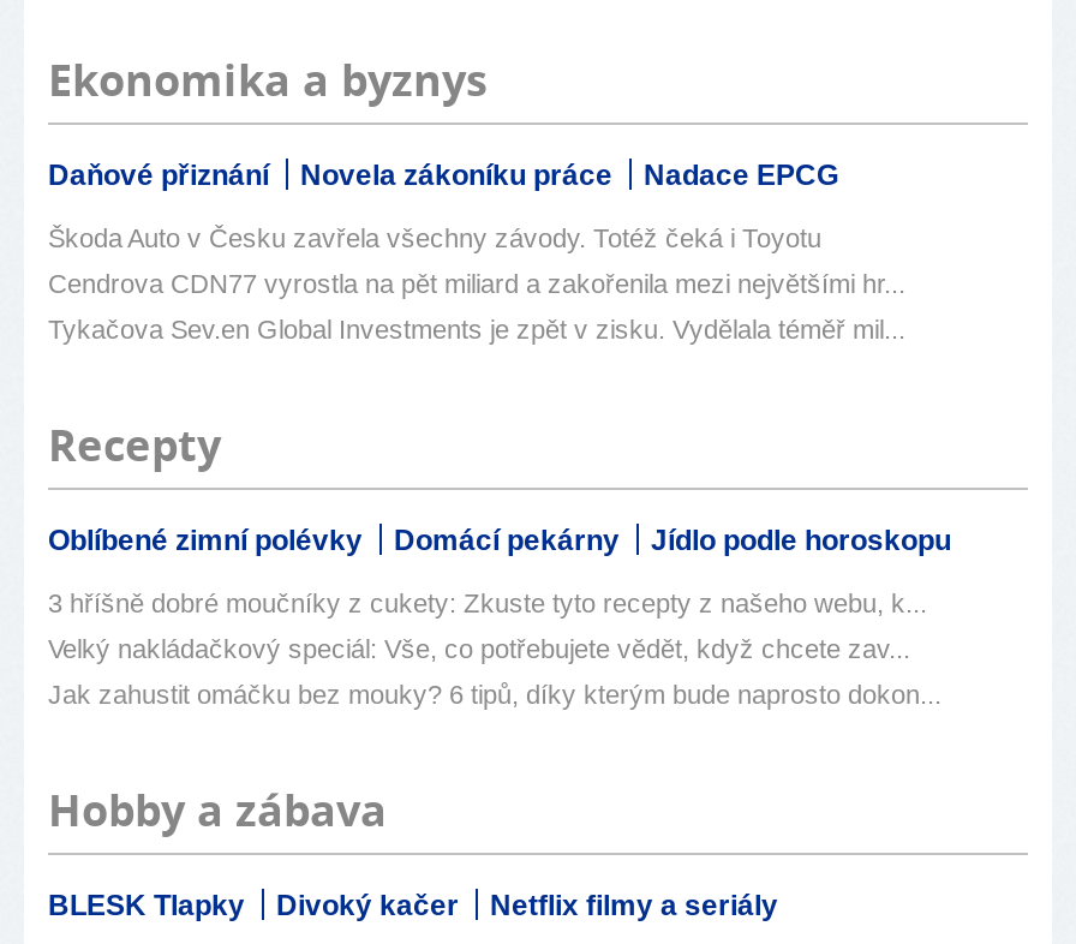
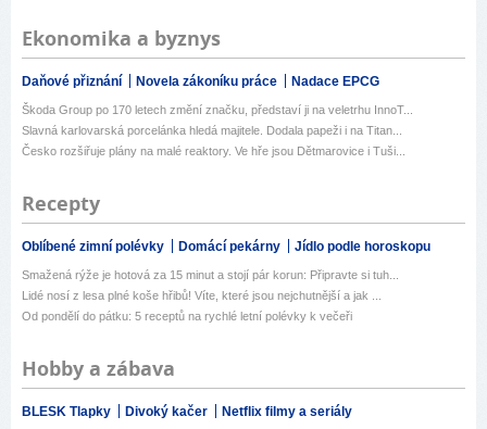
- Škoda Auto v Česku zavřela všechny závody. Totéž čeká i Toyotu
+ Škoda Group po 170 letech změní značku, představí ji na veletrhu InnoT...

- Cendrova CDN77 vyrostla na pět miliard a zakořenila mezi největšími hr...
+ Slavná karlovarská porcelánka hledá majitele. Dodala papeži i na Titan...

- Tykačova Sev.en Global Investments je zpět v zisku. Vydělala téměř mil...
+ Česko rozšiřuje plány na malé reaktory. Ve hře jsou Dětmarovice i Tuši...

- 3 hříšně dobré moučníky z cukety: Zkuste tyto recepty z našeho webu, k...
+ Smažená rýže je hotová za 15 minut a stojí pár korun: Připravte si tuh...

- Velký nakládačkový speciál: Vše, co potřebujete vědět, když chcete zav...
+ Lidé nosí z lesa plné koše hřibů! Víte, které jsou nejchutnější a jak ...

- Jak zahustit omáčku bez mouky? 6 tipů, díky kterým bude naprosto dokon...
+ Od pondělí do pátku: 5 receptů na rychlé letní polévky k večeři
